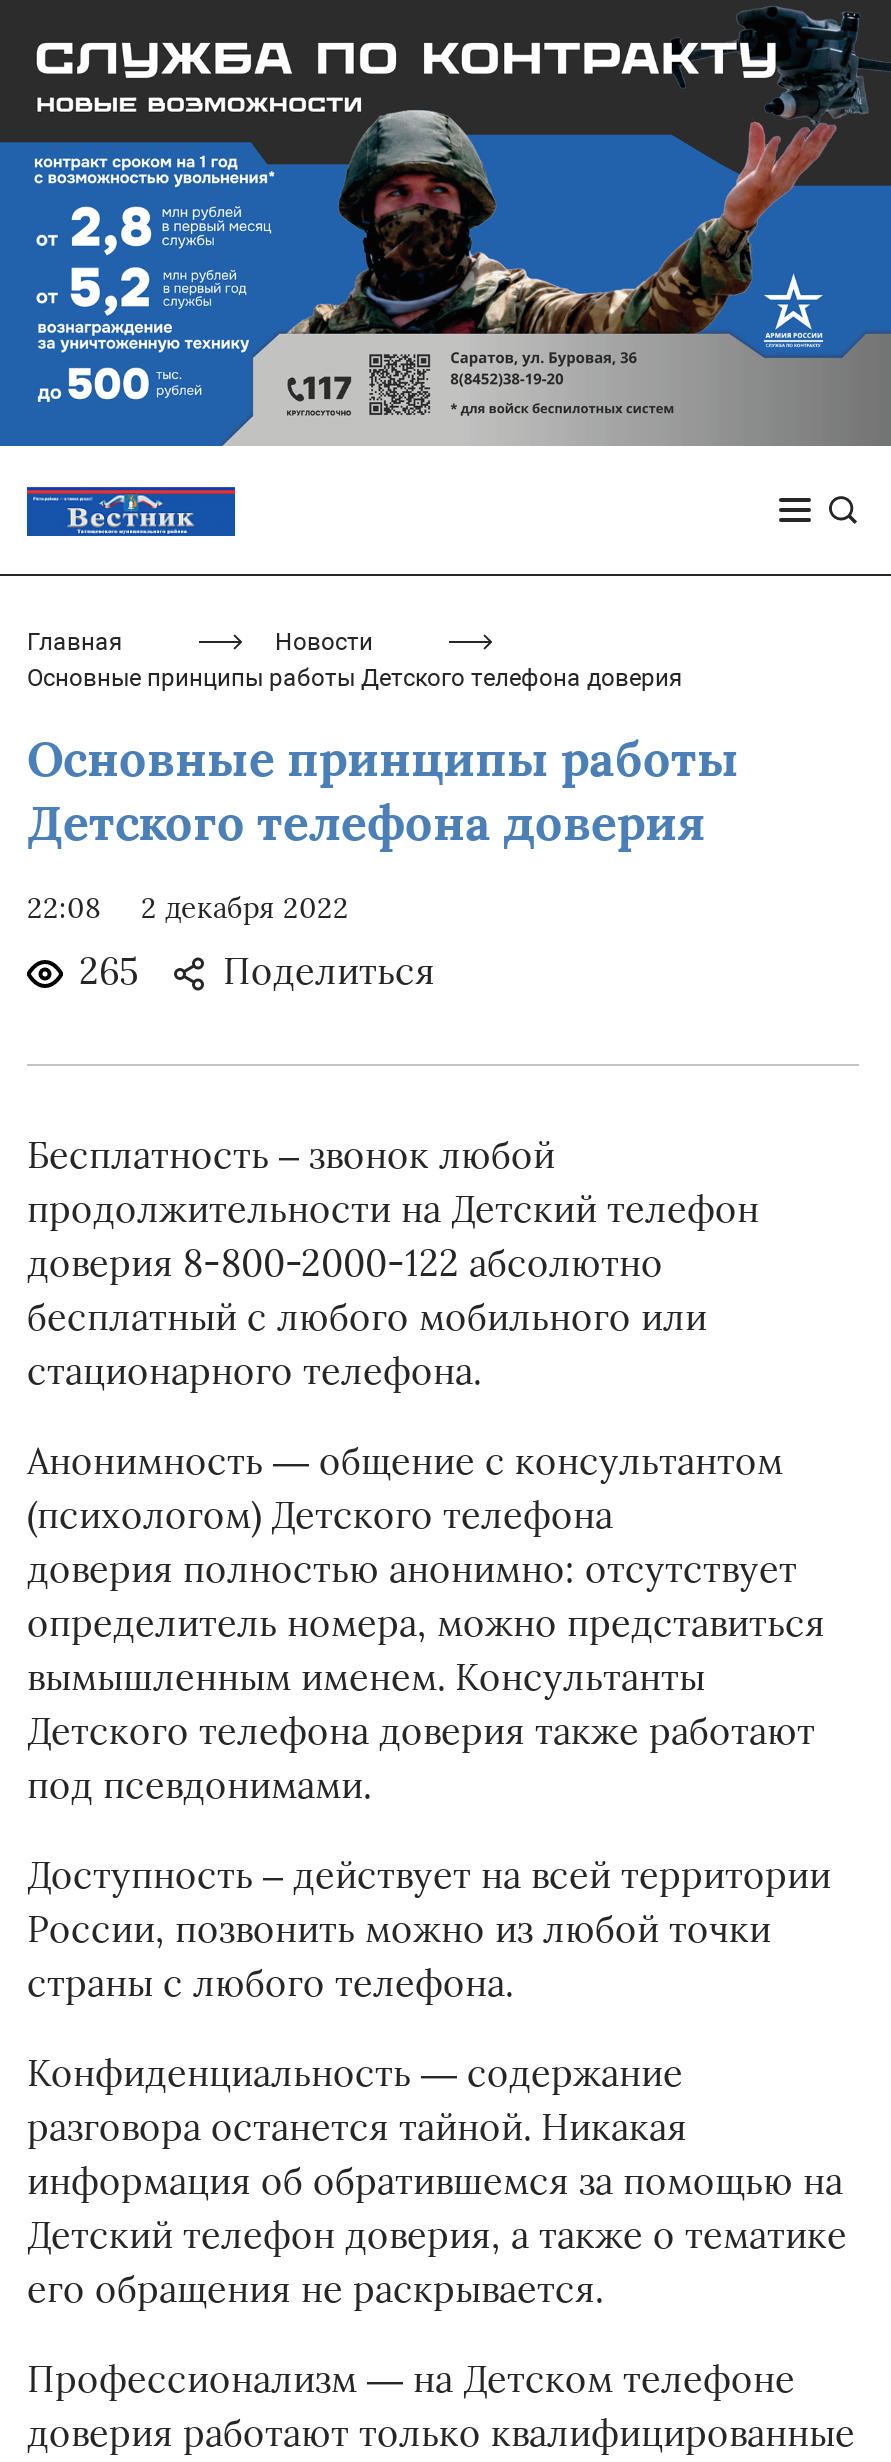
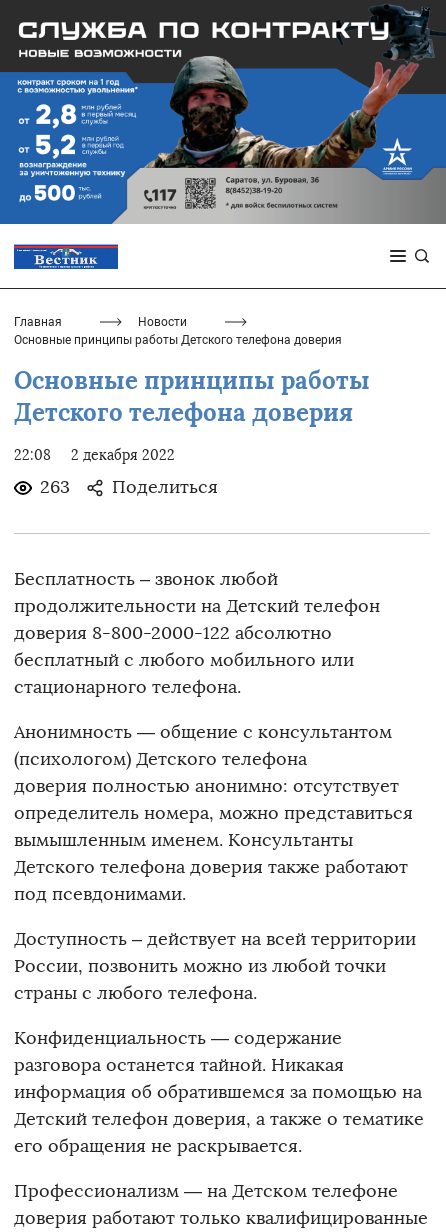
- 265 Поделиться
+ 263 Поделиться
